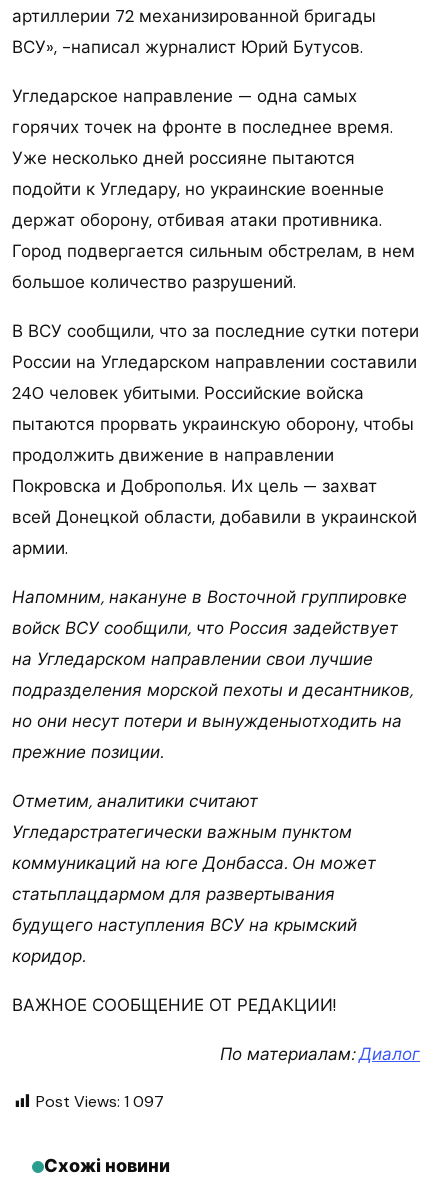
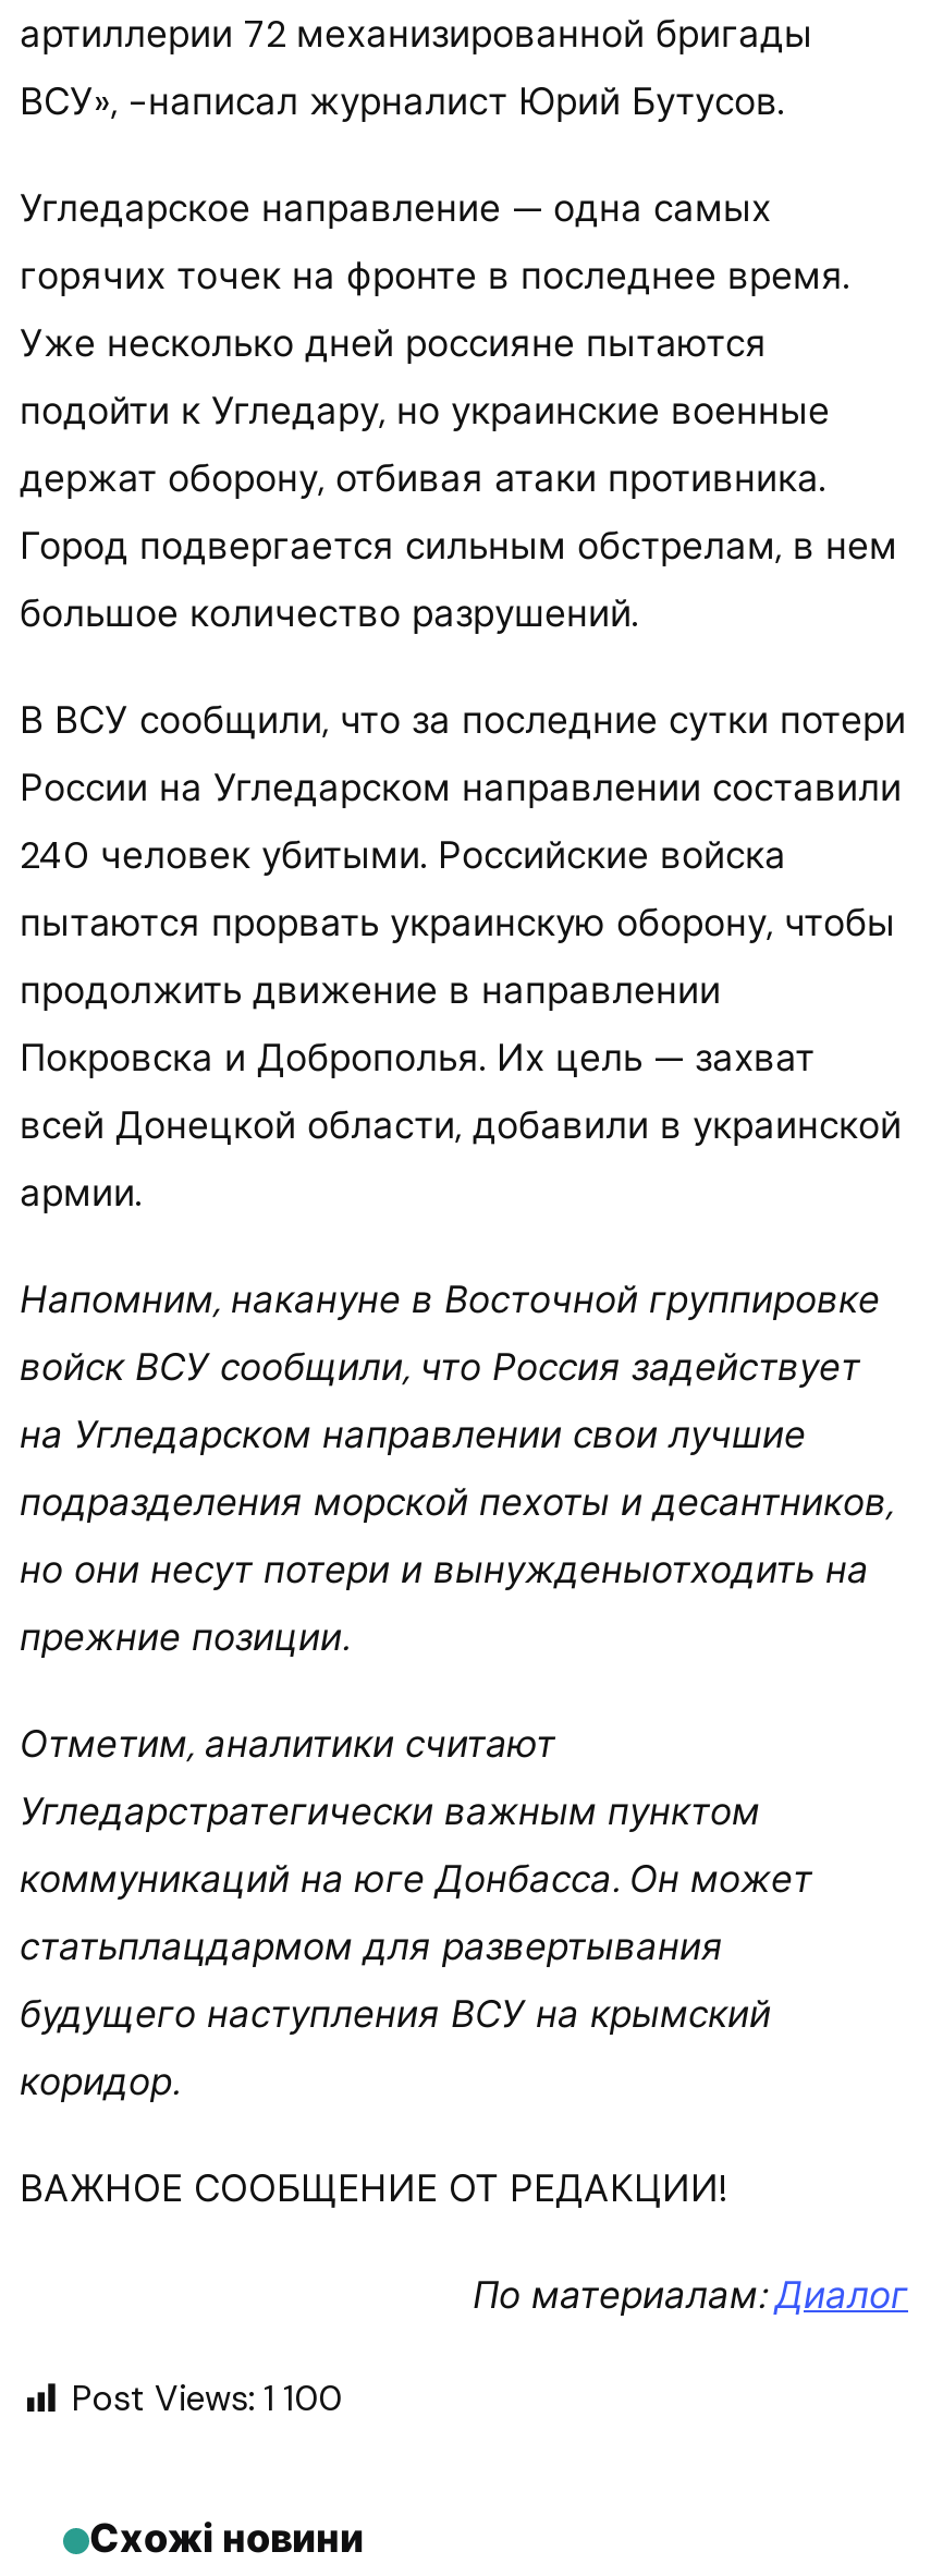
- Post Views: 1 097
+ Post Views: 1 100
